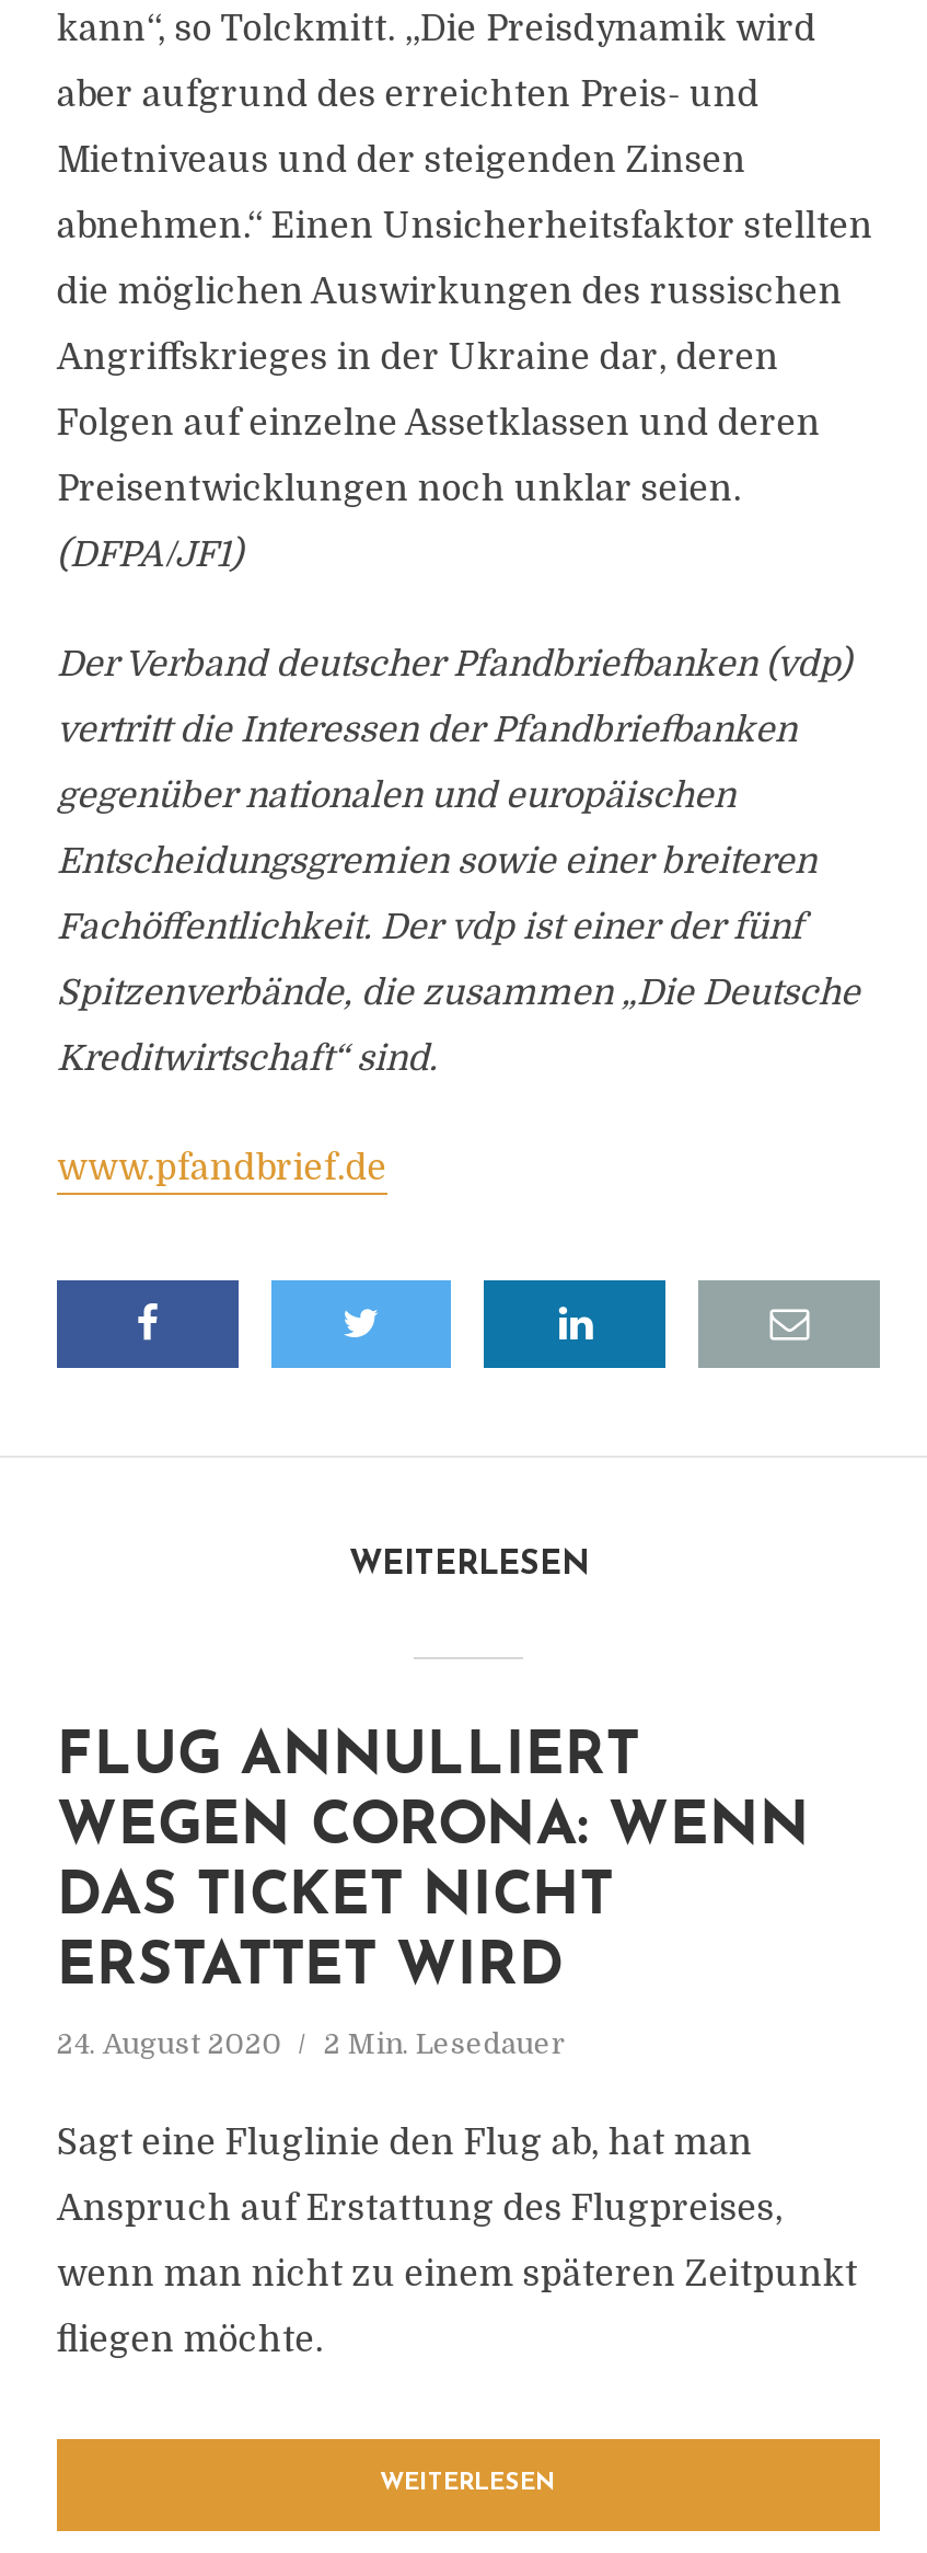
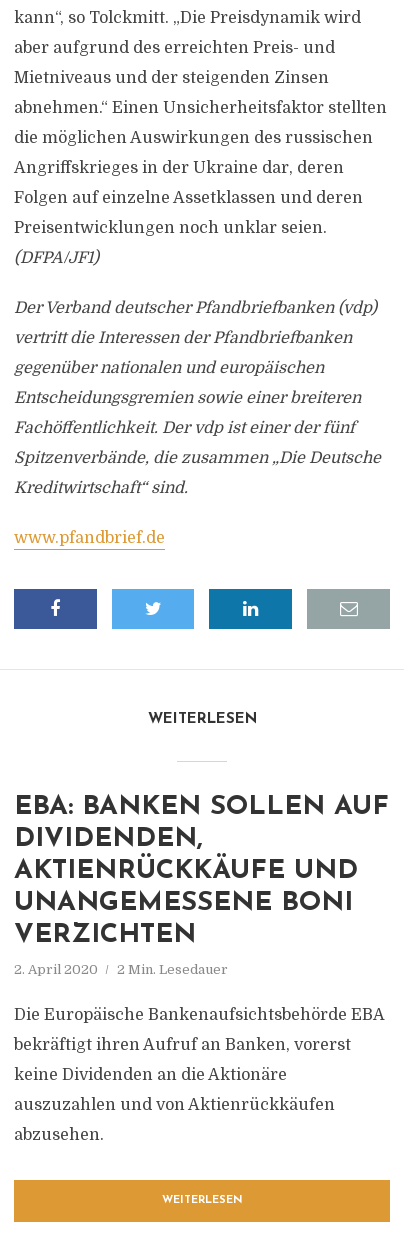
- FLUG ANNULLIERT
- WEGEN CORONA: WENN
- DAS TICKET NICHT
- ERSTATTET WIRD
+ EBA: BANKEN SOLLEN AUF
+ DIVIDENDEN,
+ AKTIENRÜCKKÄUFE UND
+ UNANGEMESSENE BONI
+ VERZICHTEN

- 24. August 2020 2 Min. Lesedauer
+ 2. April 2020 2 Min. Lesedauer

- Sagt eine Fluglinie den Flug ab, hat man
- Anspruch auf Erstattung des Flugpreises,
- wenn man nicht zu einem späteren Zeitpunkt
- fliegen möchte.
+ Die Europäische Bankenaufsichtsbehörde EBA
+ bekräftigt ihren Aufruf an Banken, vorerst
+ keine Dividenden an die Aktionäre
+ auszuzahlen und von Aktienrückkäufen
+ abzusehen.
